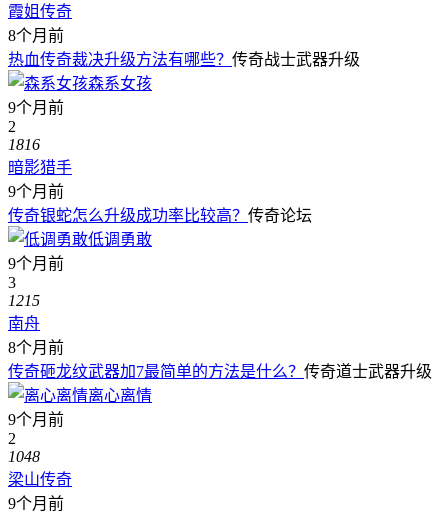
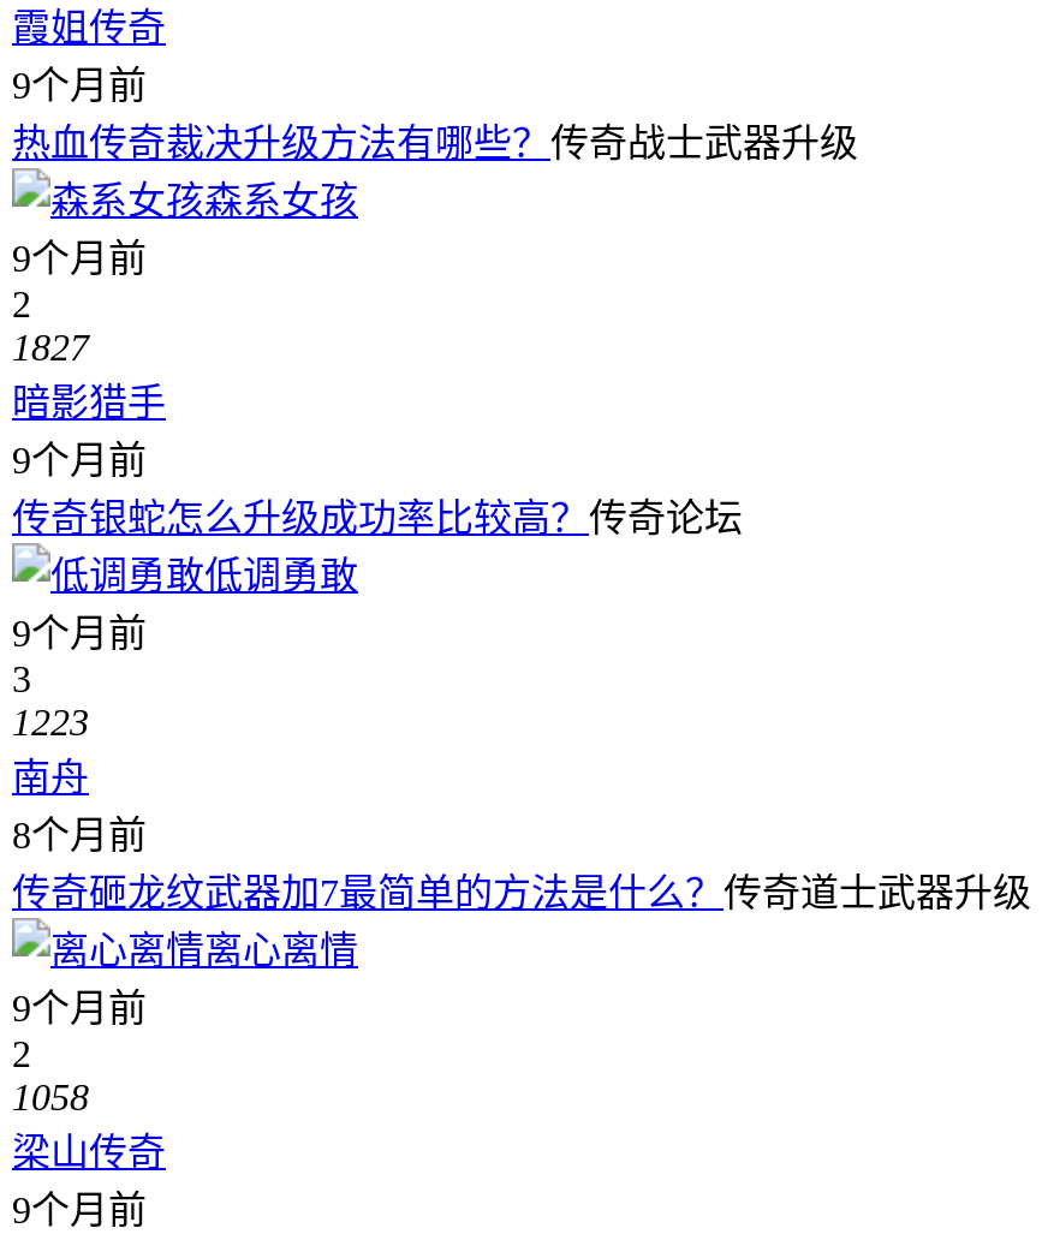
- 8个月前
+ 9个月前

- 1816
+ 1827

- 1215
+ 1223

- 1048
+ 1058
